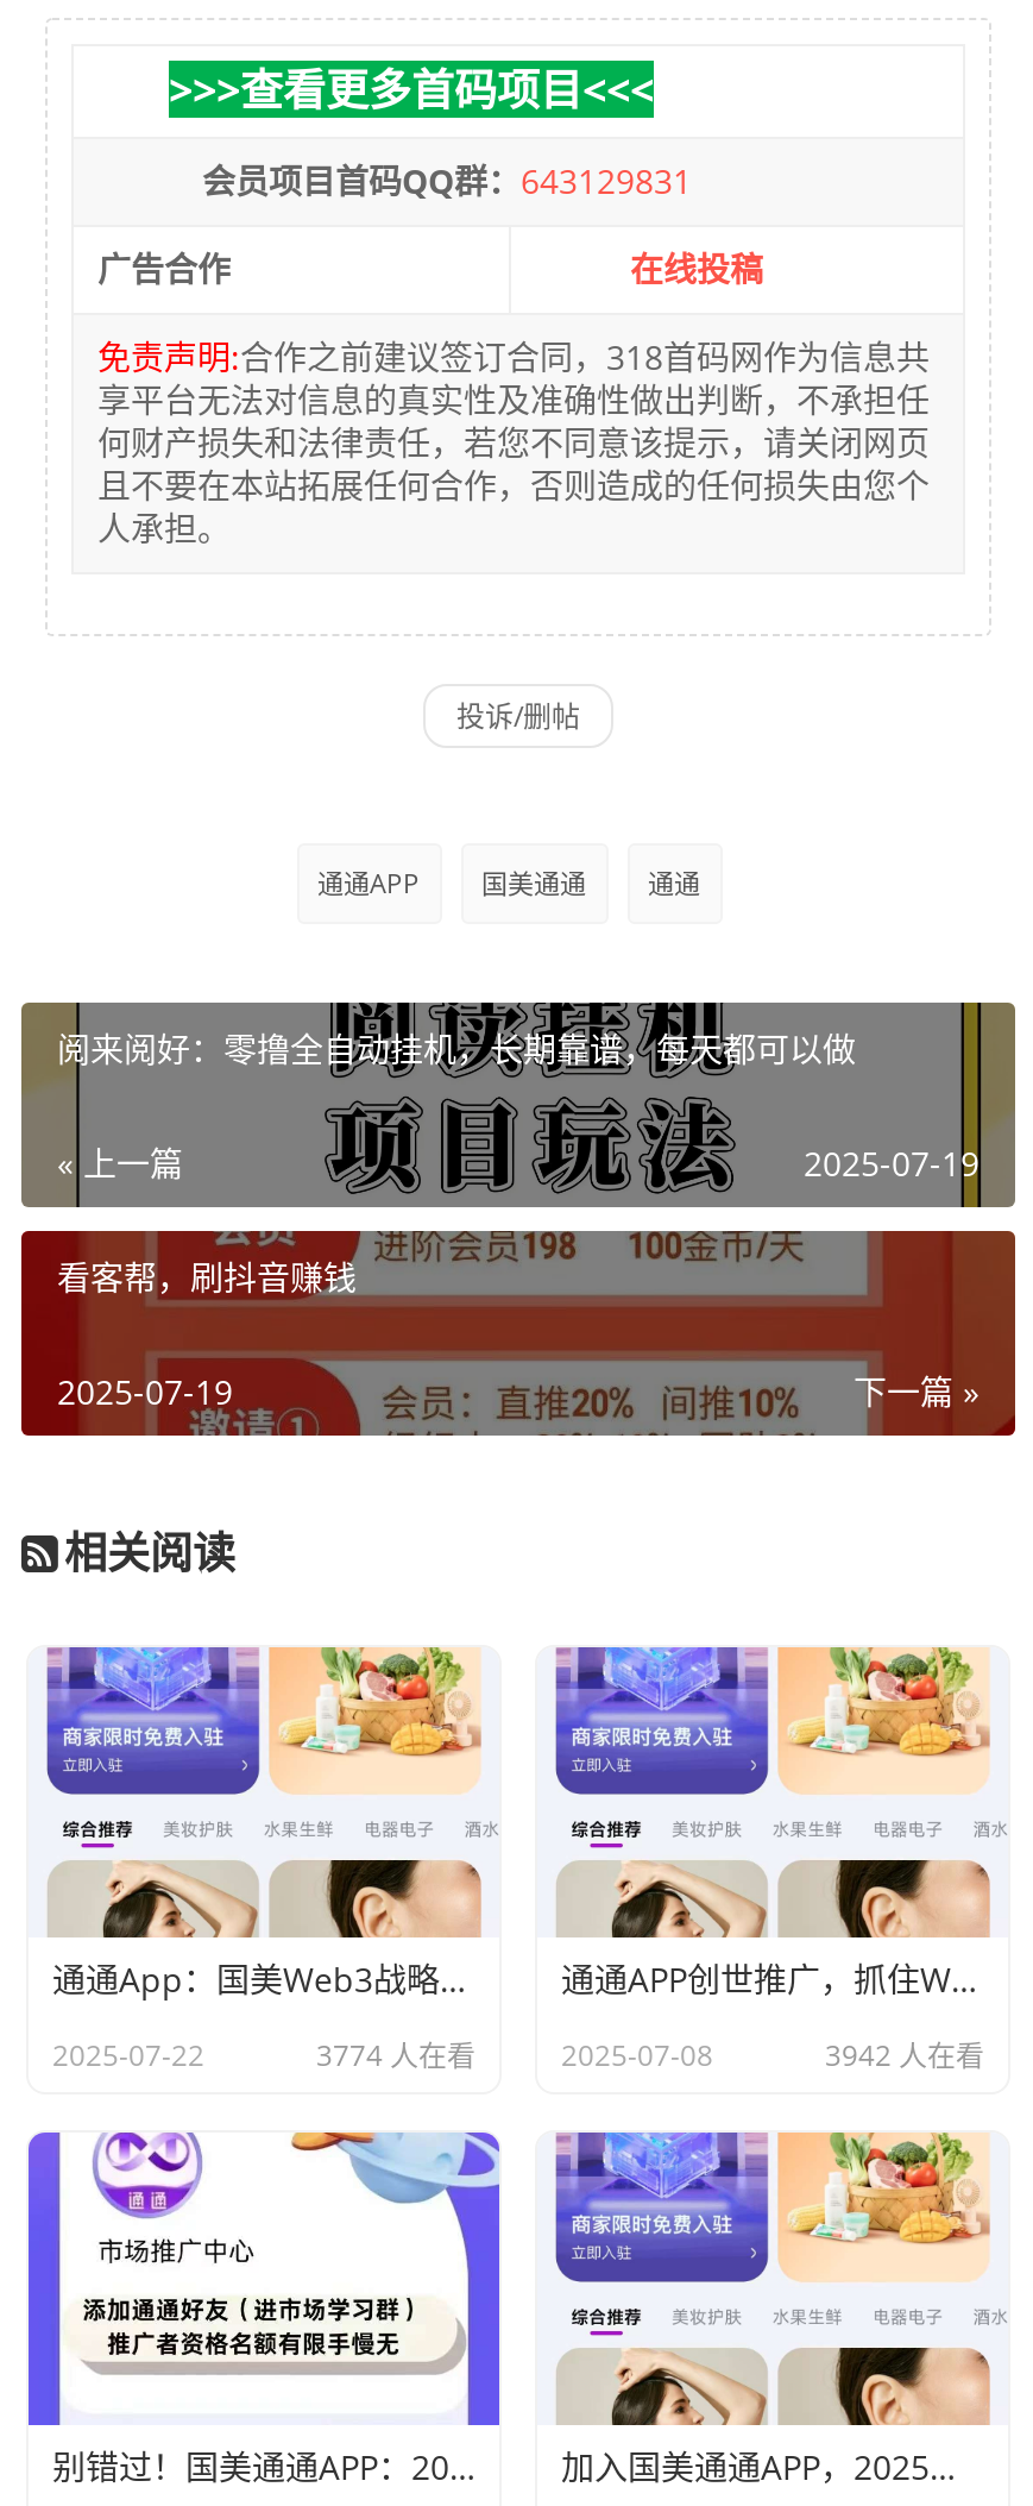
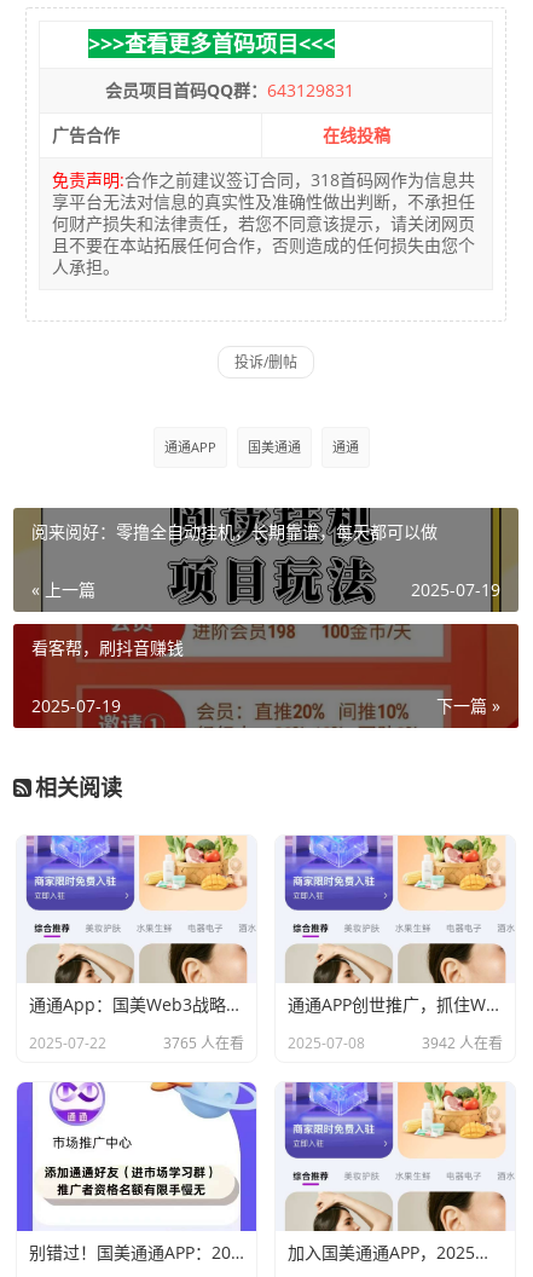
- 3774 人在看
+ 3765 人在看
